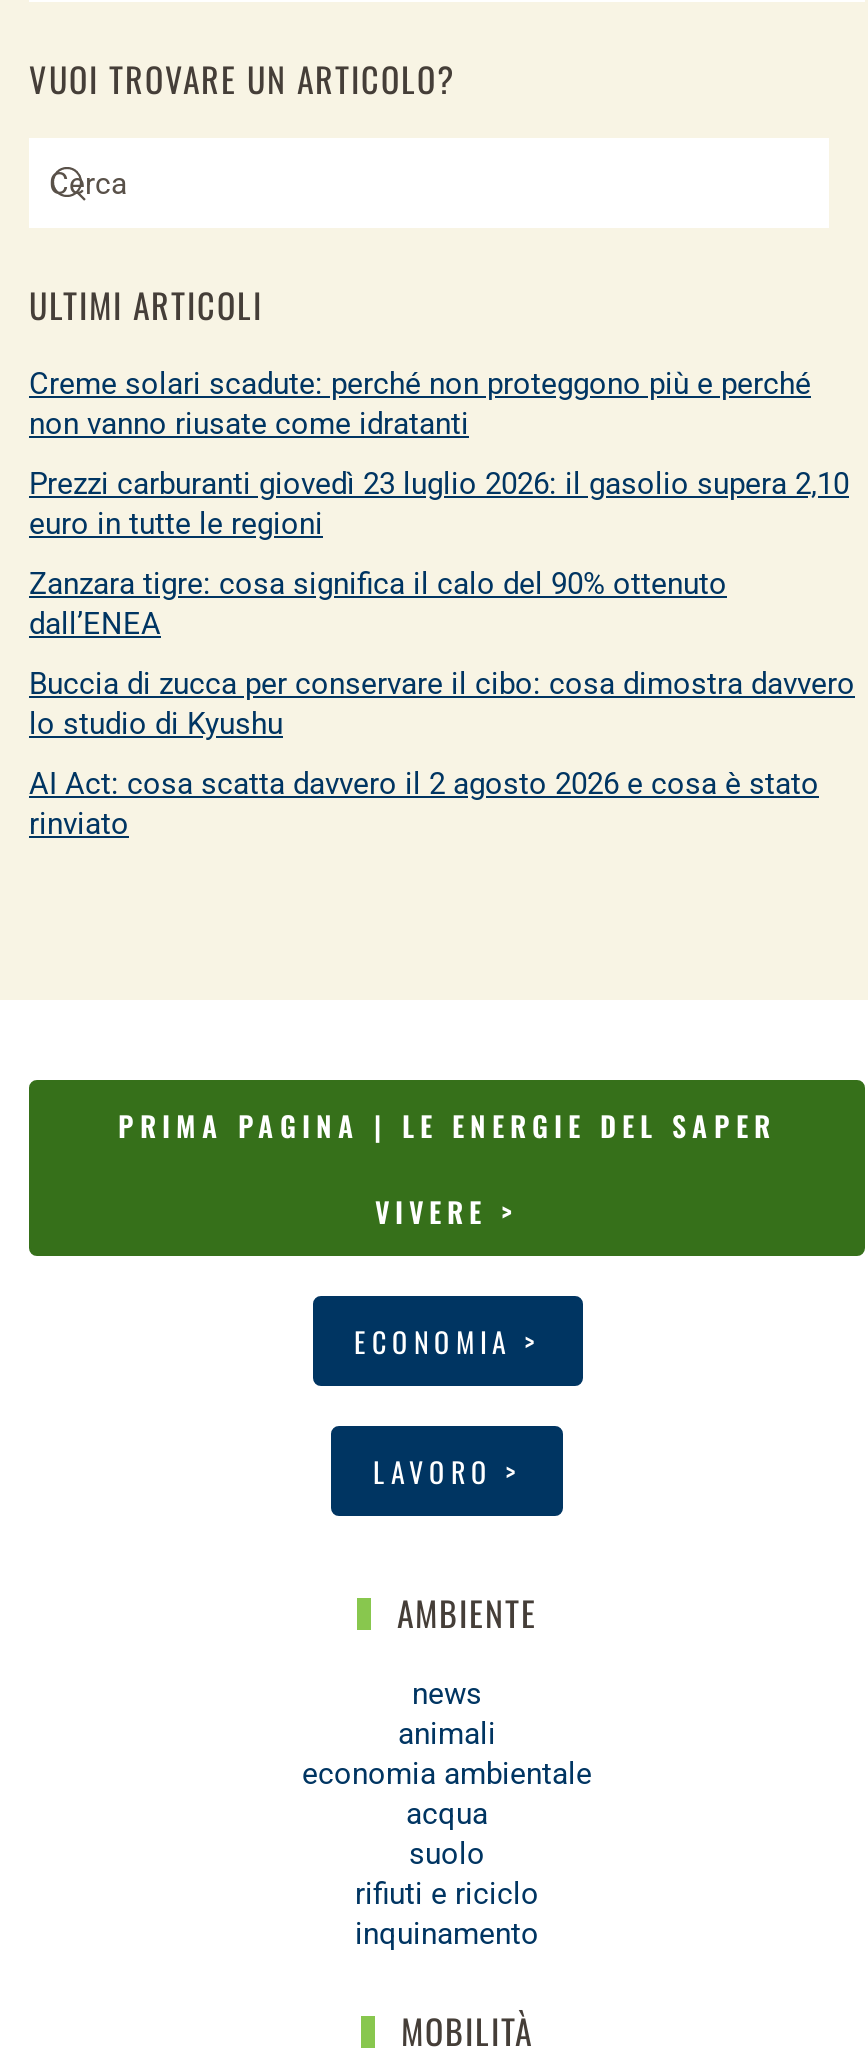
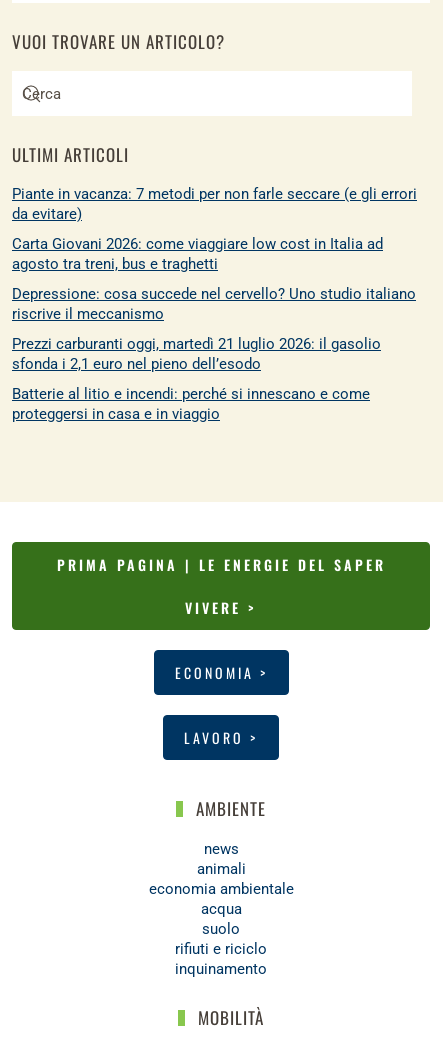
- Creme solari scadute: perché non proteggono più e perché
- non vanno riusate come idratanti
+ Piante in vacanza: 7 metodi per non farle seccare (e gli errori
+ da evitare)

- Prezzi carburanti giovedì 23 luglio 2026: il gasolio supera 2,10
- euro in tutte le regioni
+ Carta Giovani 2026: come viaggiare low cost in Italia ad
+ agosto tra treni, bus e traghetti

- Zanzara tigre: cosa significa il calo del 90% ottenuto
- dall’ENEA
+ Depressione: cosa succede nel cervello? Uno studio italiano
+ riscrive il meccanismo

- Buccia di zucca per conservare il cibo: cosa dimostra davvero
- lo studio di Kyushu
+ Prezzi carburanti oggi, martedì 21 luglio 2026: il gasolio
+ sfonda i 2,1 euro nel pieno dell’esodo

- AI Act: cosa scatta davvero il 2 agosto 2026 e cosa è stato
- rinviato
+ Batterie al litio e incendi: perché si innescano e come
+ proteggersi in casa e in viaggio
